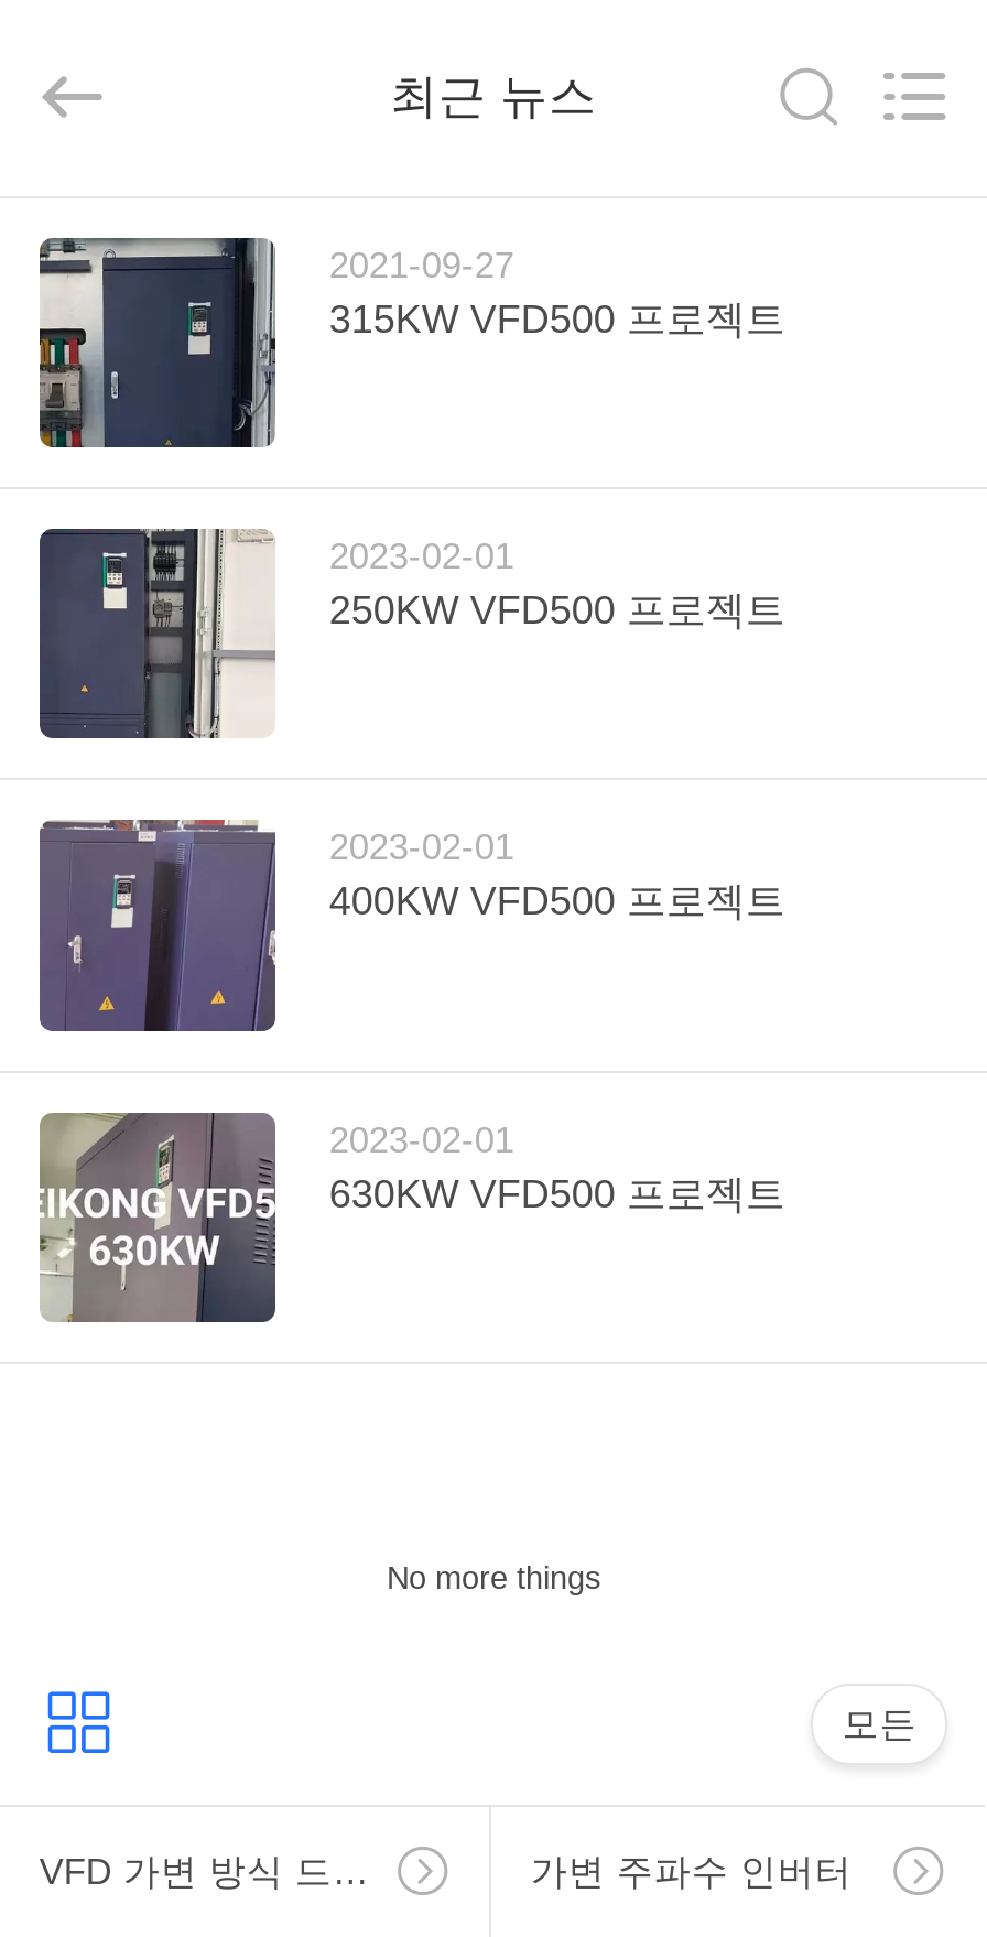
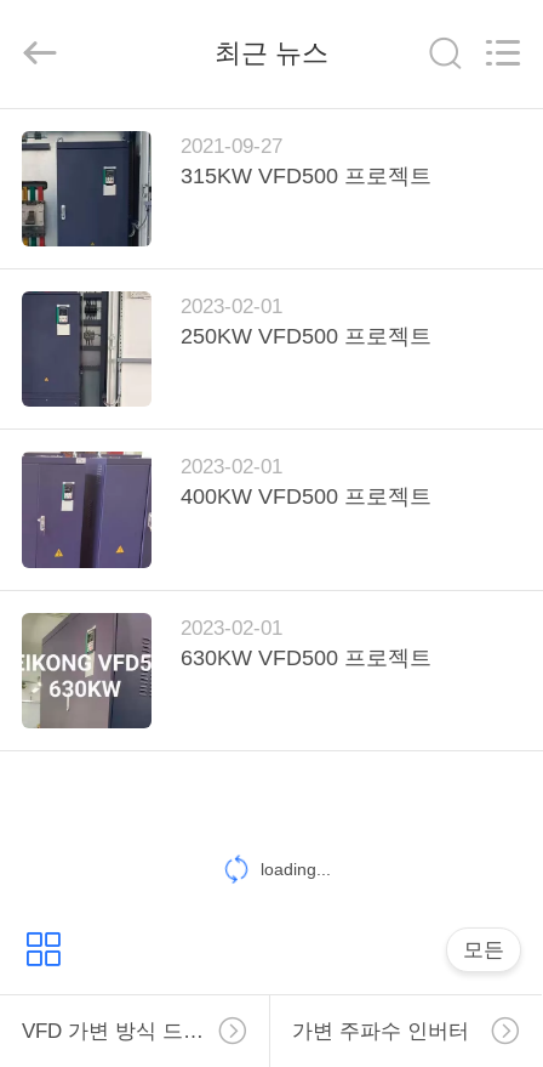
- No more things
+ loading...
